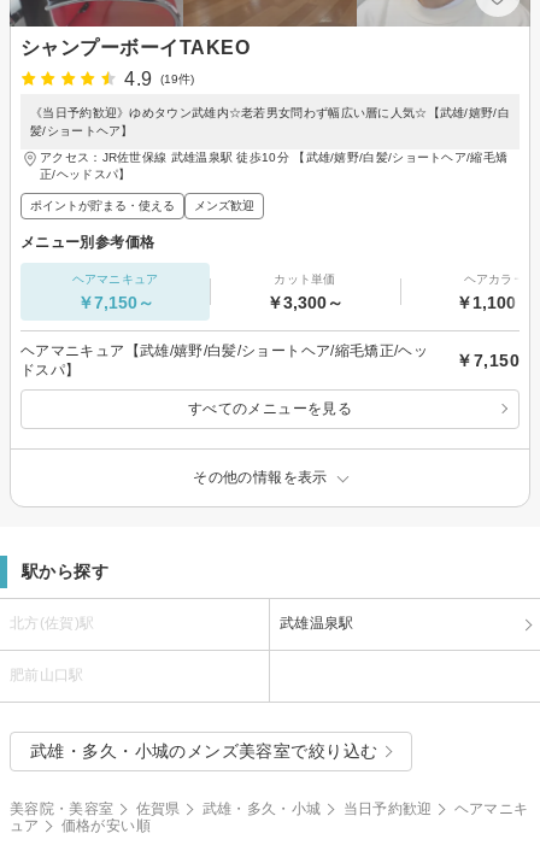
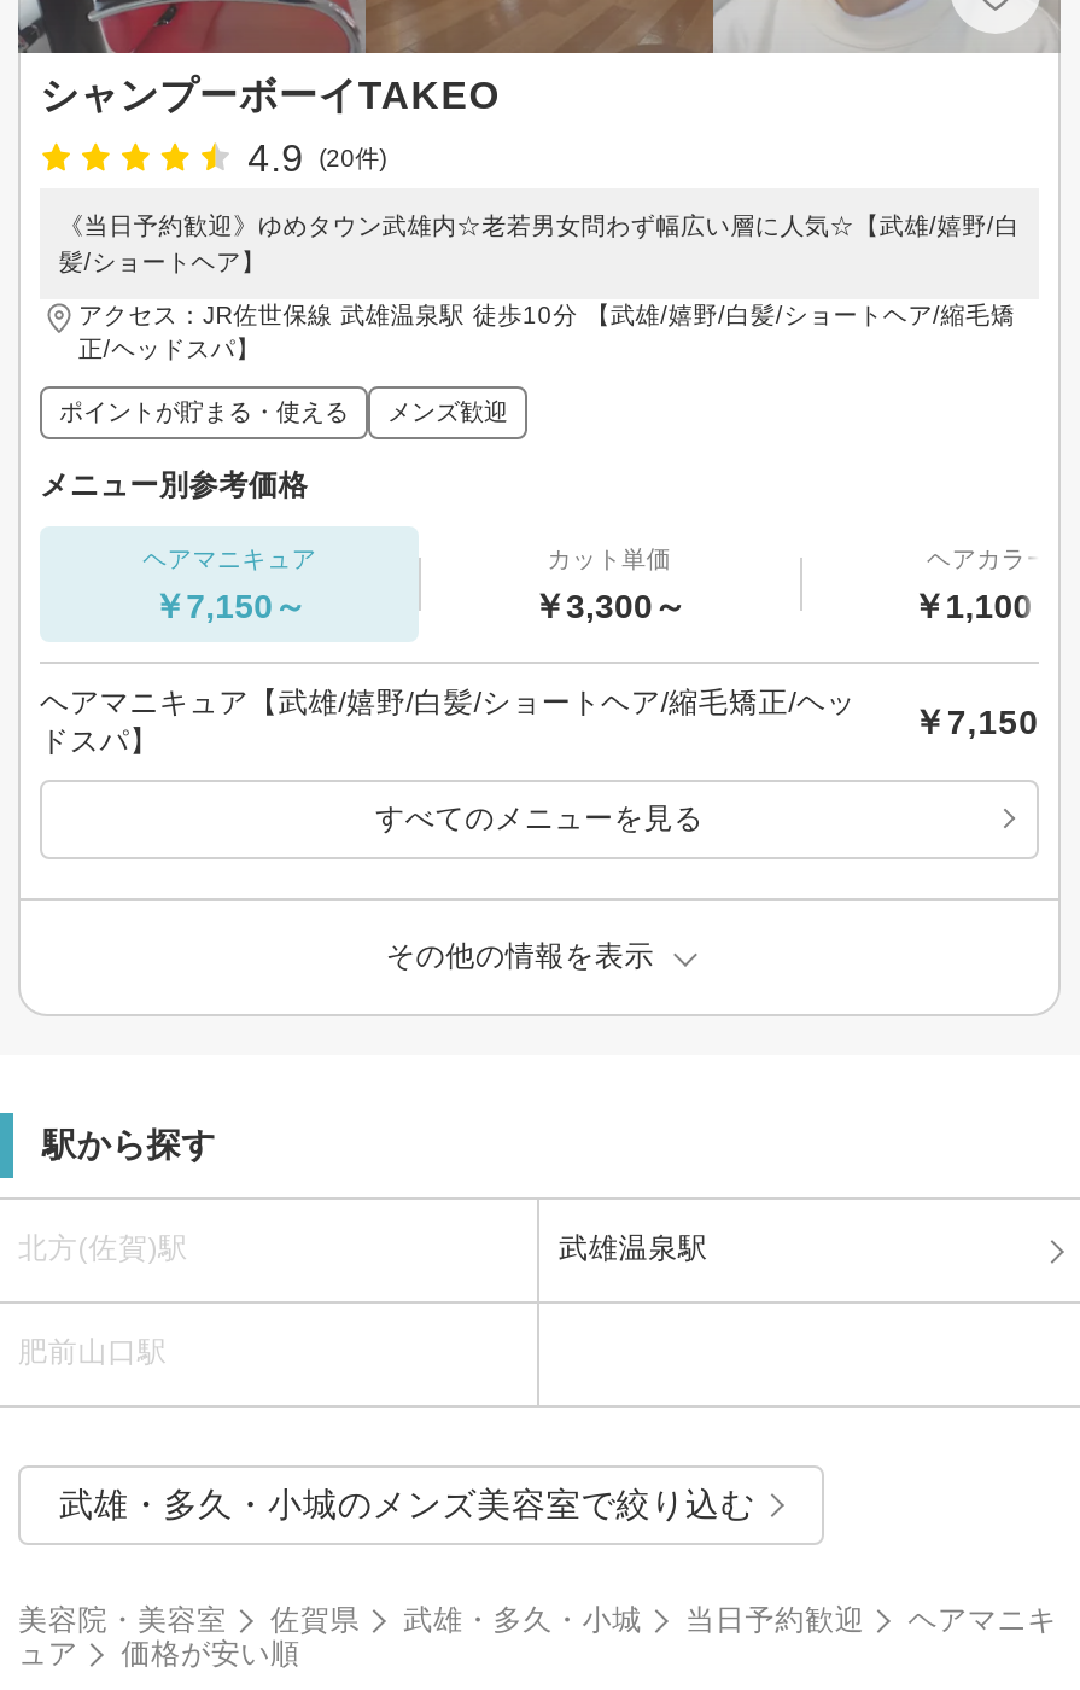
- 4.9 (19件)
+ 4.9 (20件)
